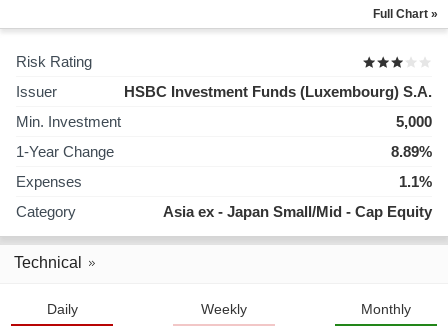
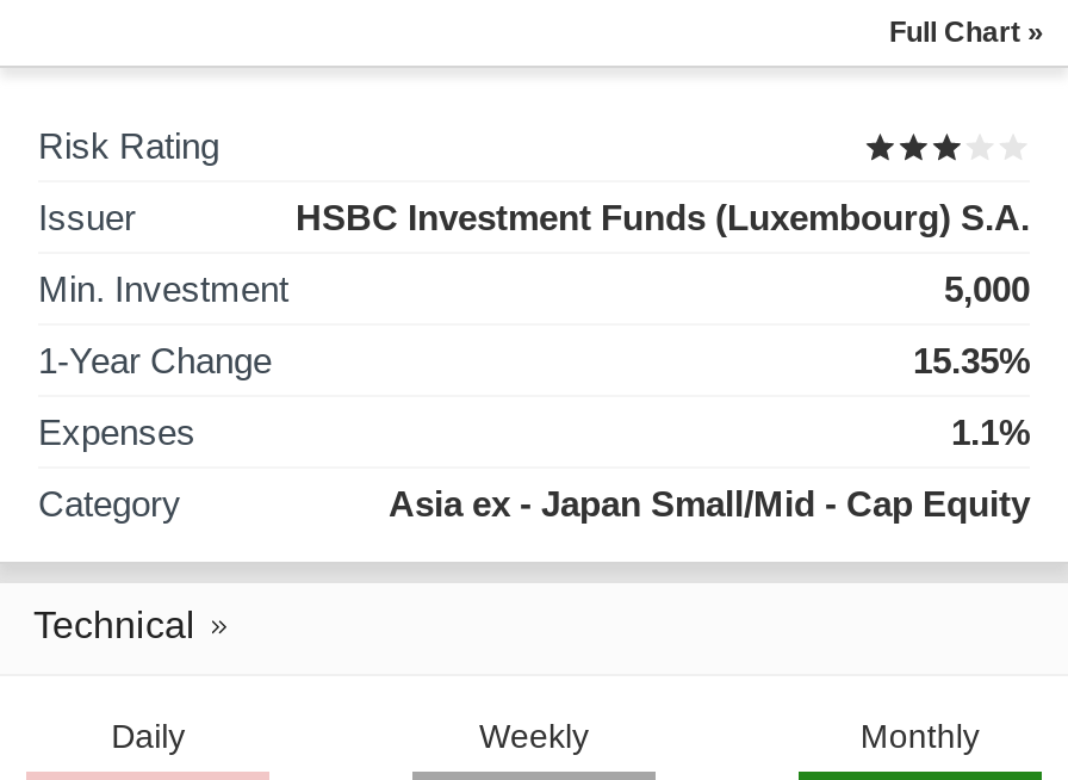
- 8.89%
+ 15.35%
